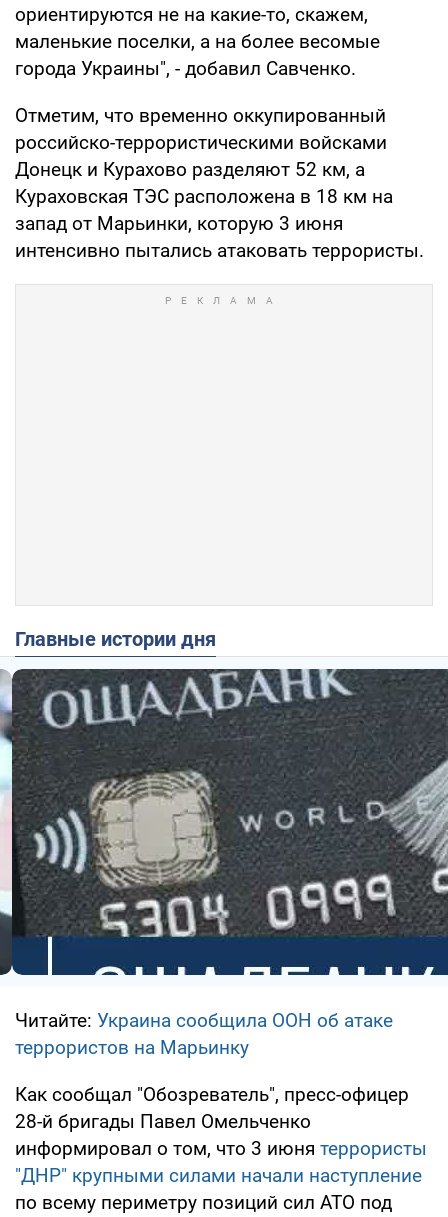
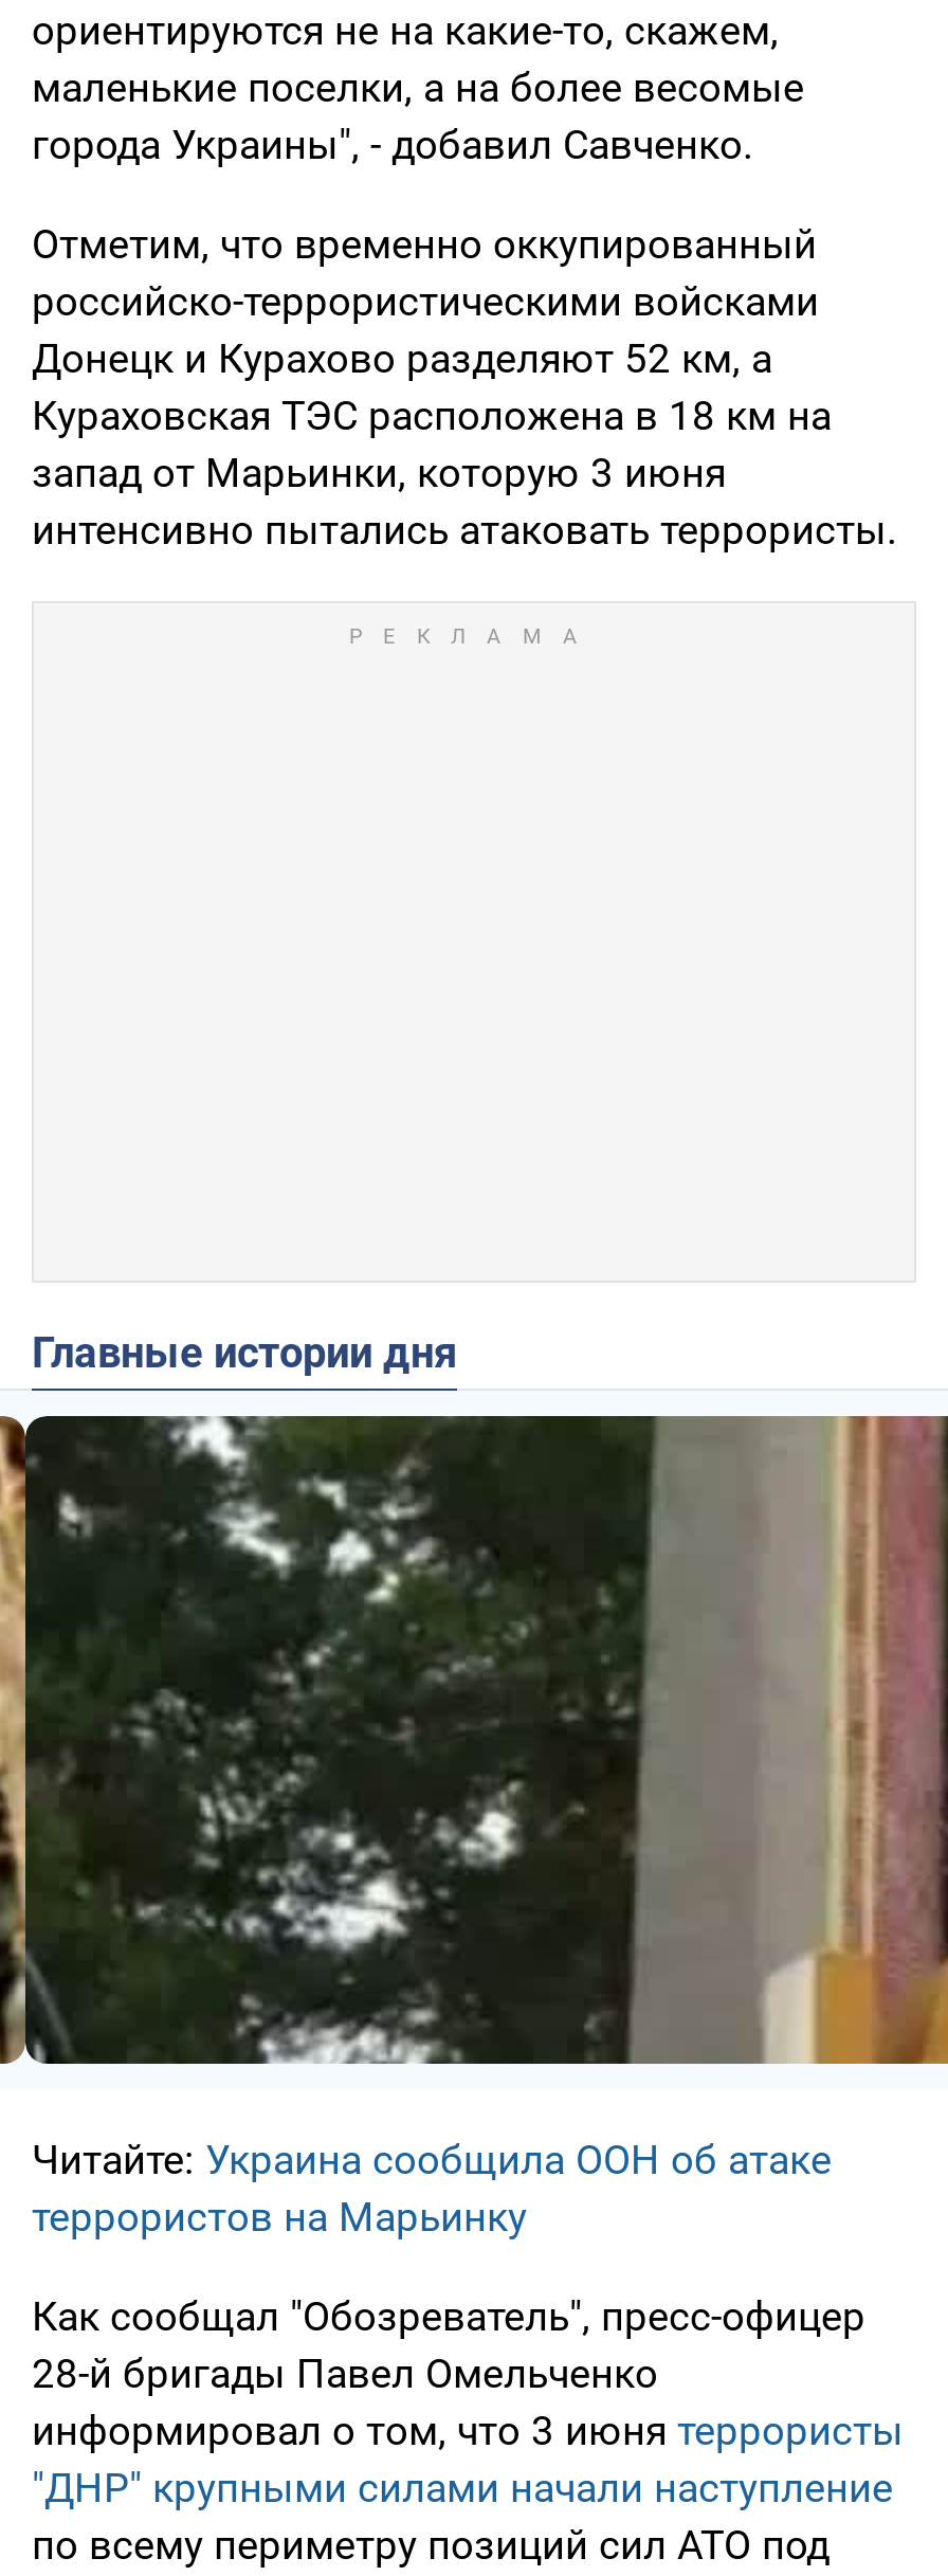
- [image]
+ [image]
